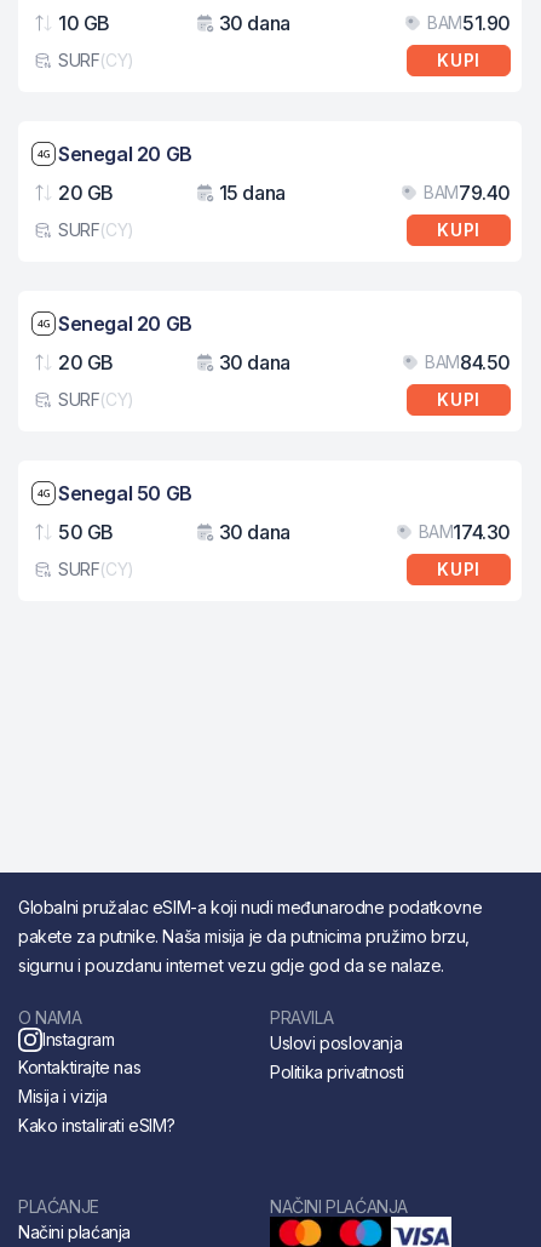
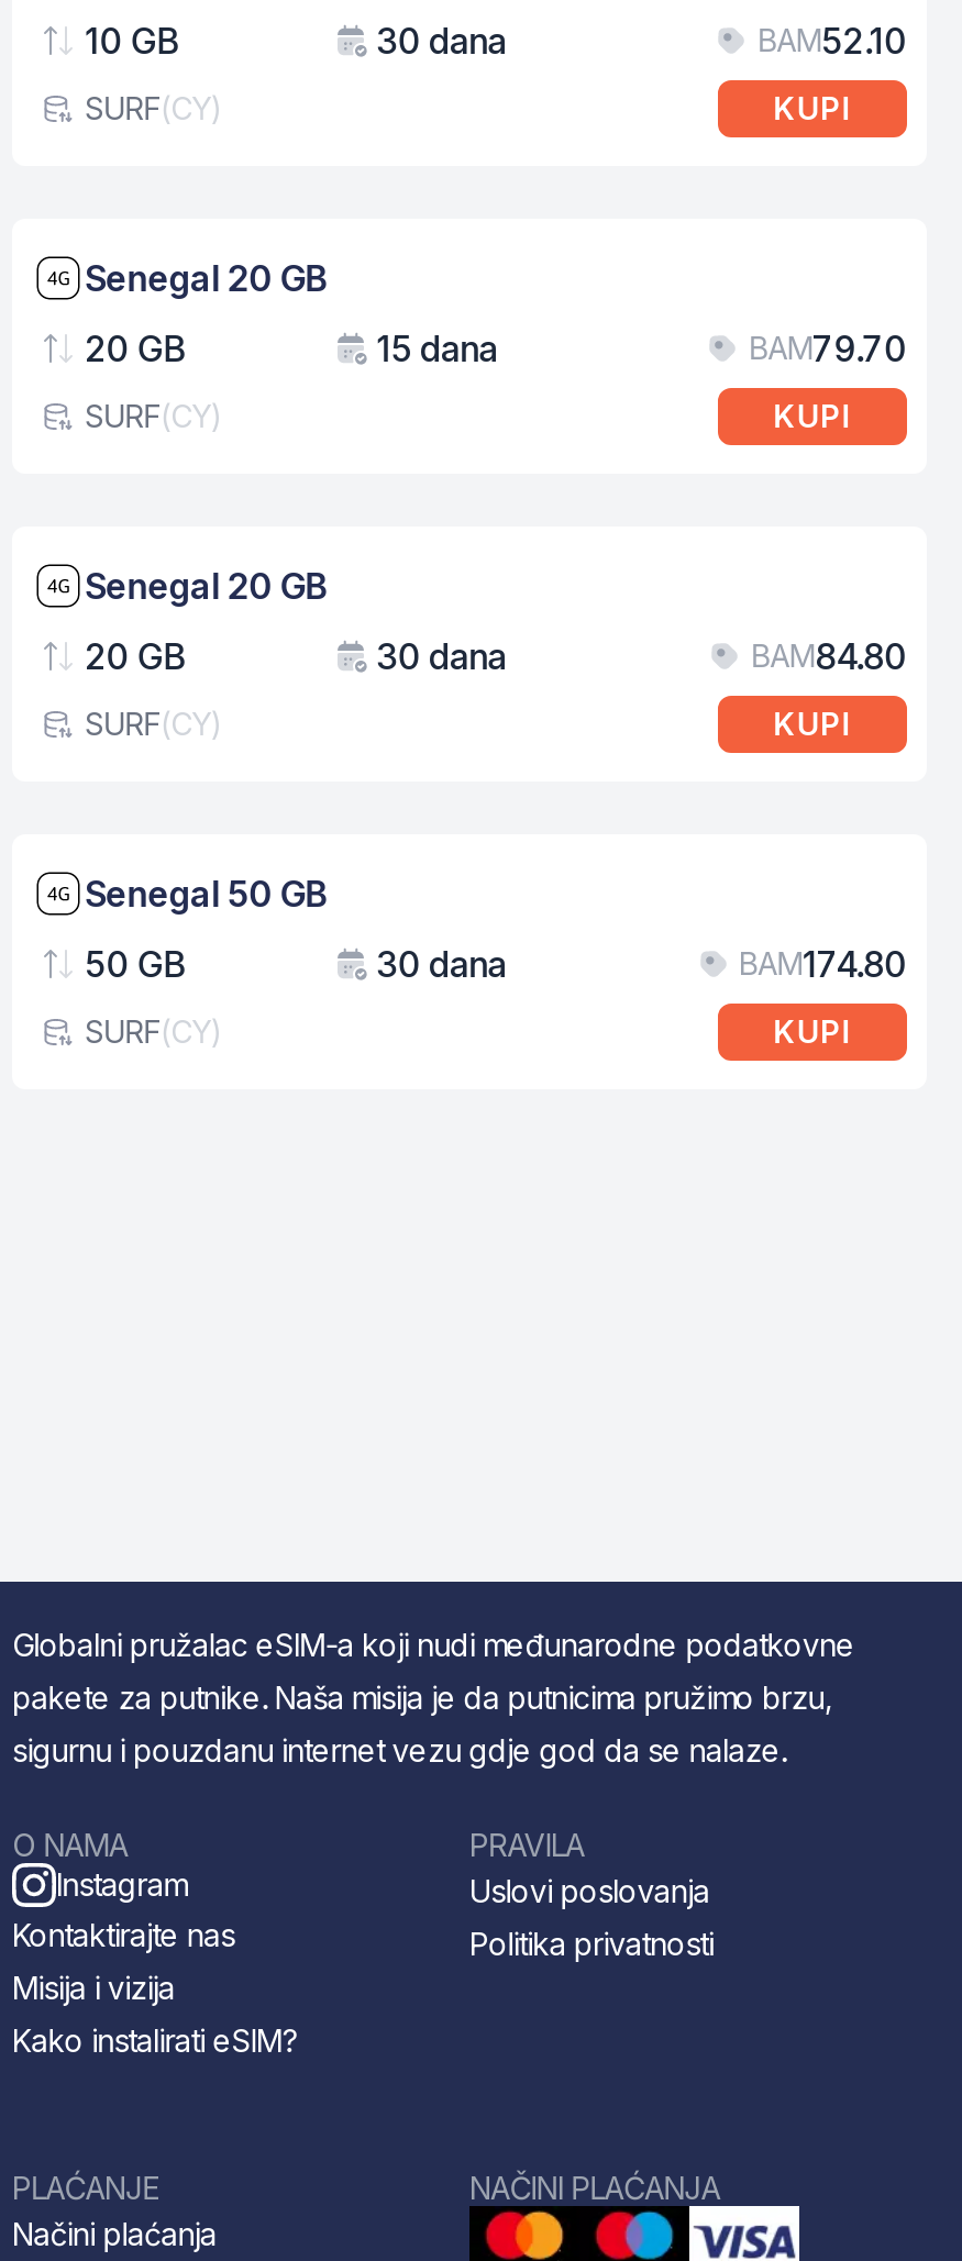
- BAM51.90
+ BAM52.10

- BAM79.40
+ BAM79.70

- BAM84.50
+ BAM84.80

- BAM174.30
+ BAM174.80
